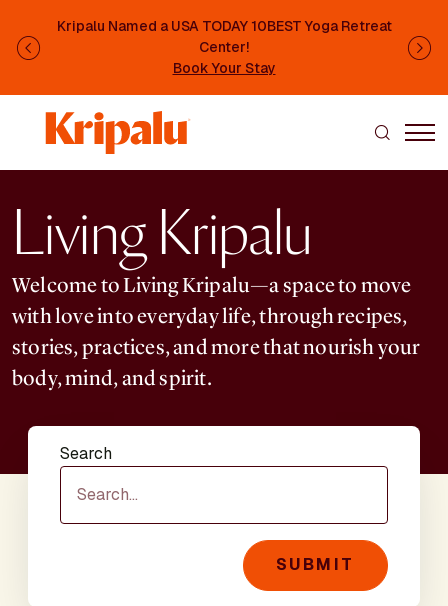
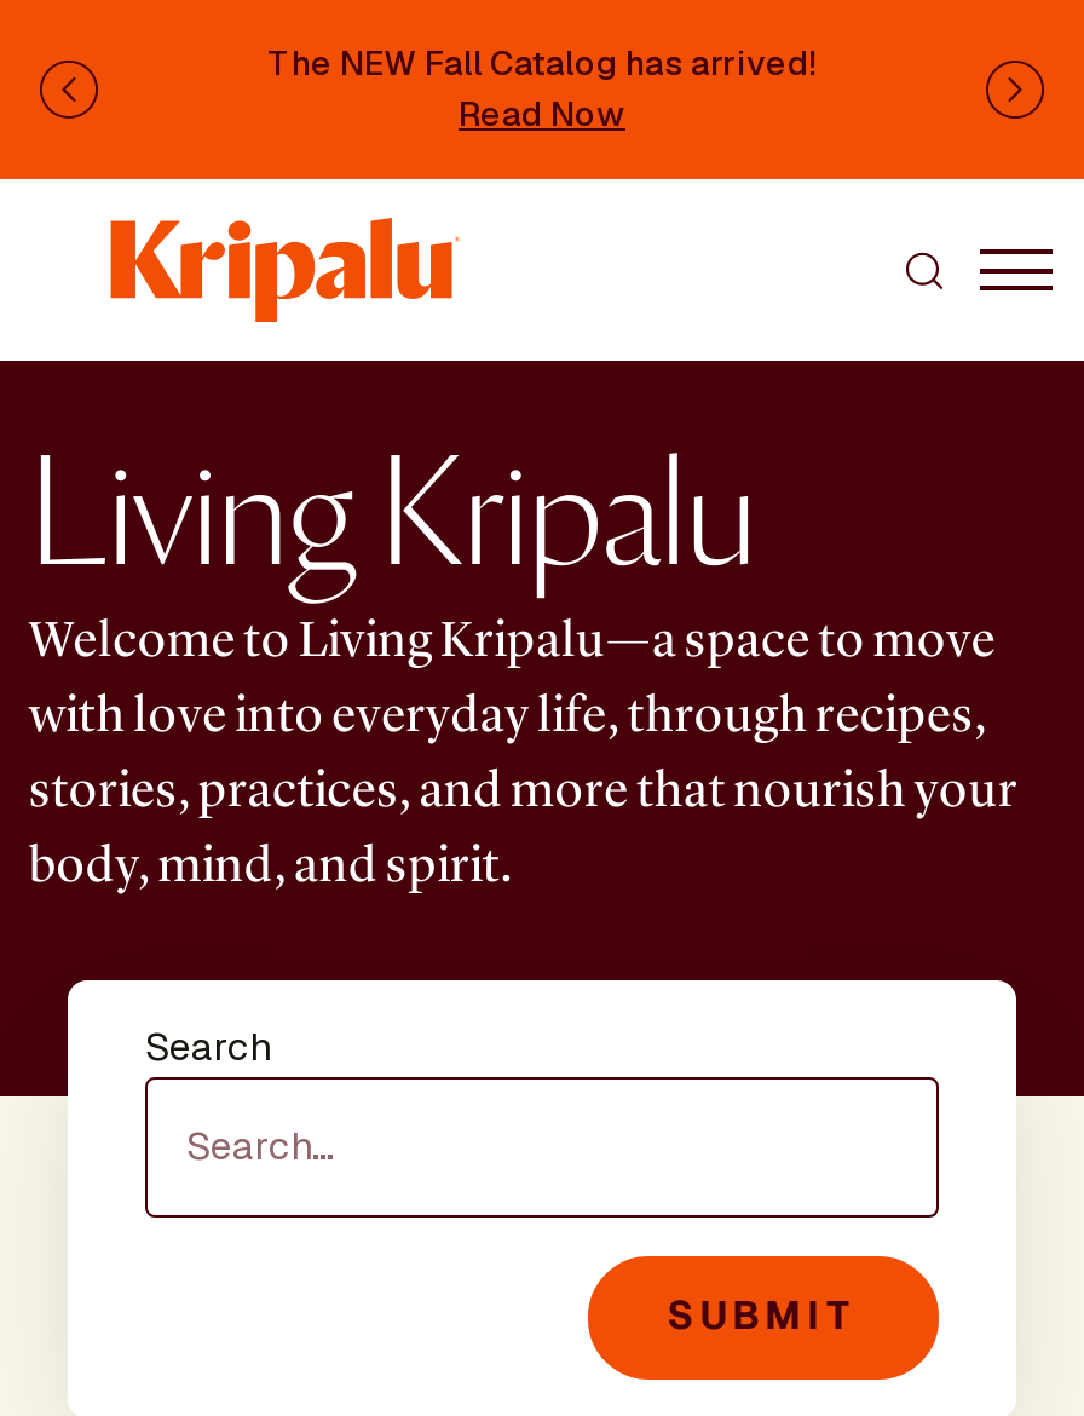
- Kripalu Named a USA TODAY 10BEST Yoga Retreat
- Center!
- Book Your Stay
+ The NEW Fall Catalog has arrived!
+ Read Now
